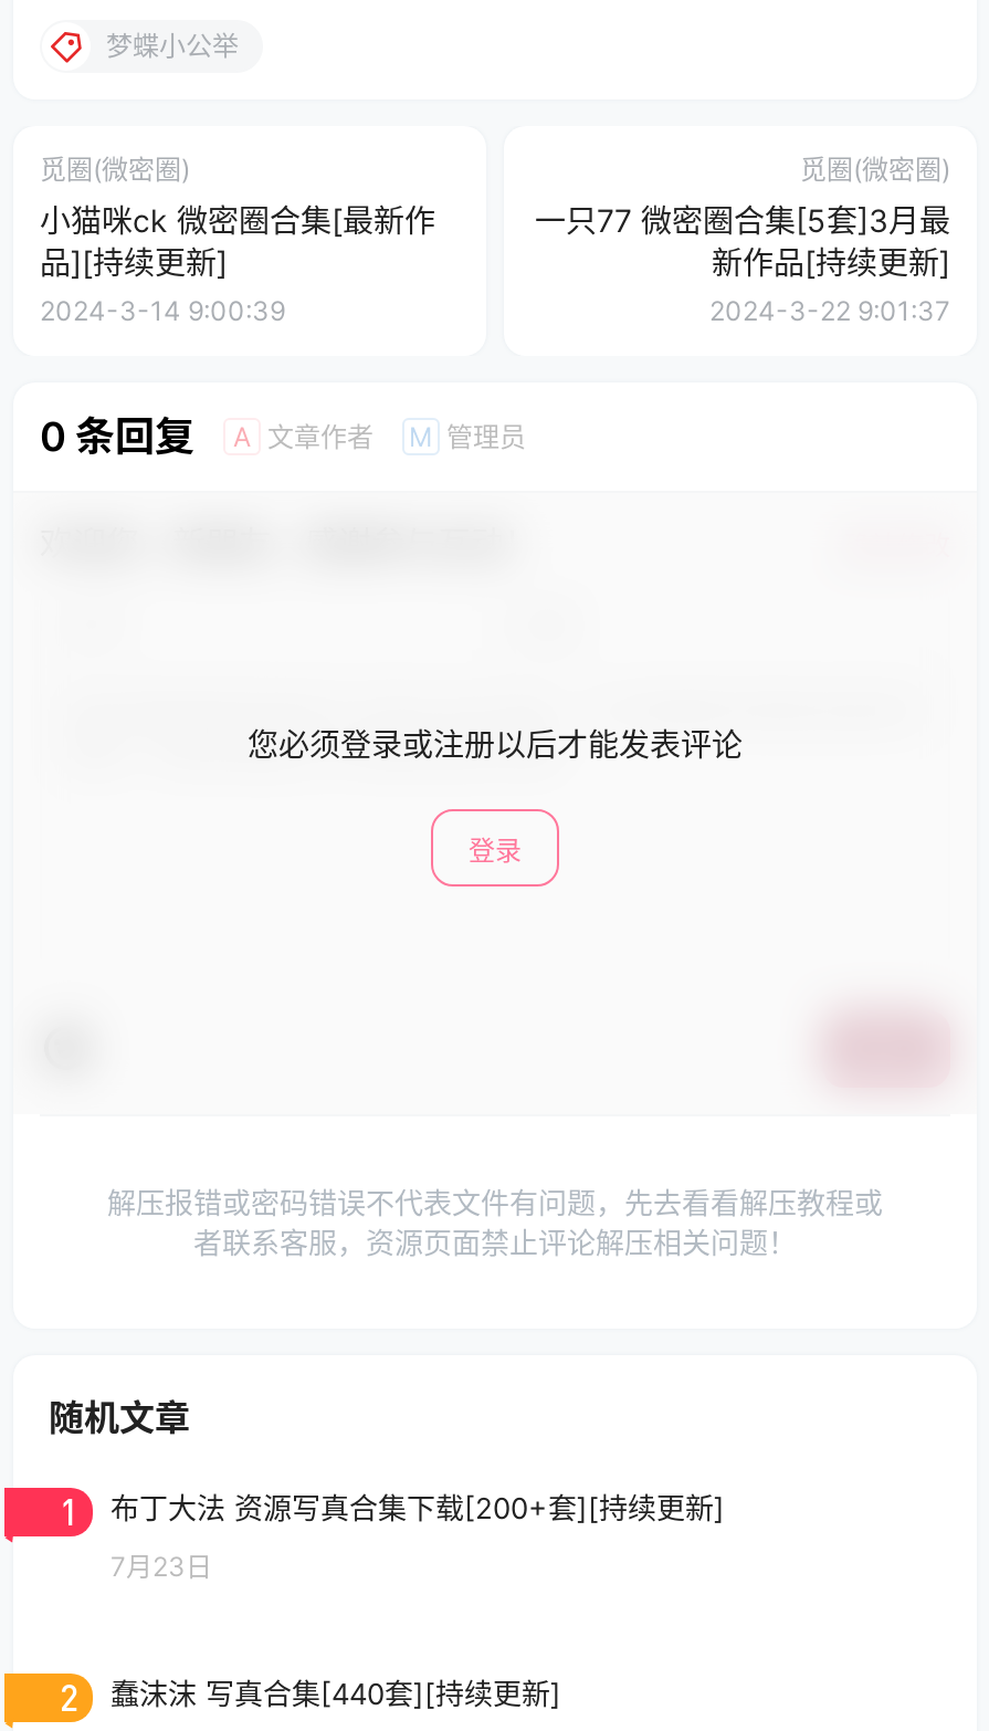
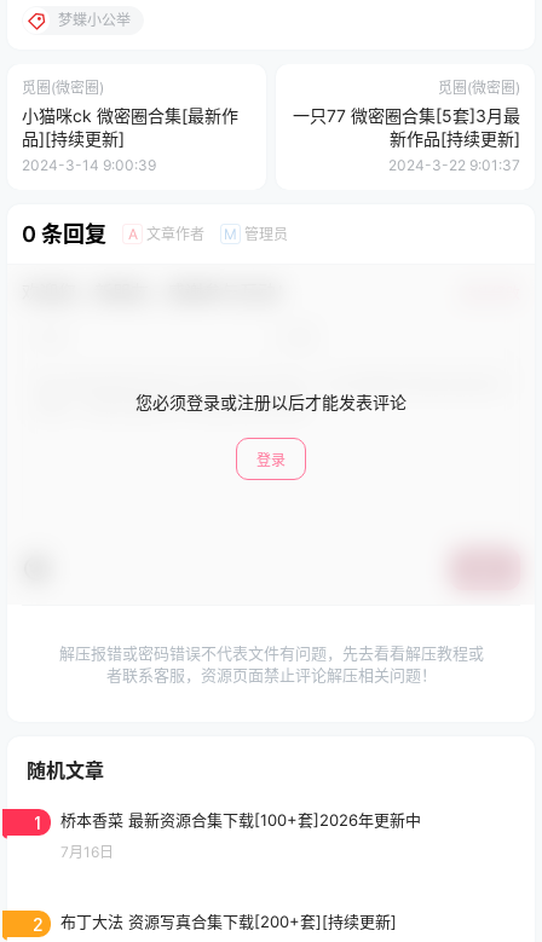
moved down: 布丁大法 资源写真合集下载[200+套][持续更新]

+ 桥本香菜 最新资源合集下载[100+套]2026年更新中

- 7月23日
+ 7月16日

- 蠢沫沫 写真合集[440套][持续更新]
